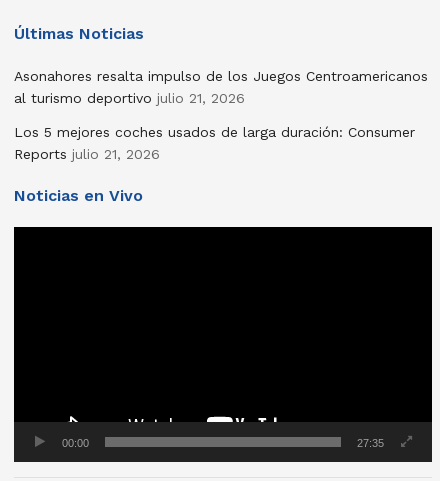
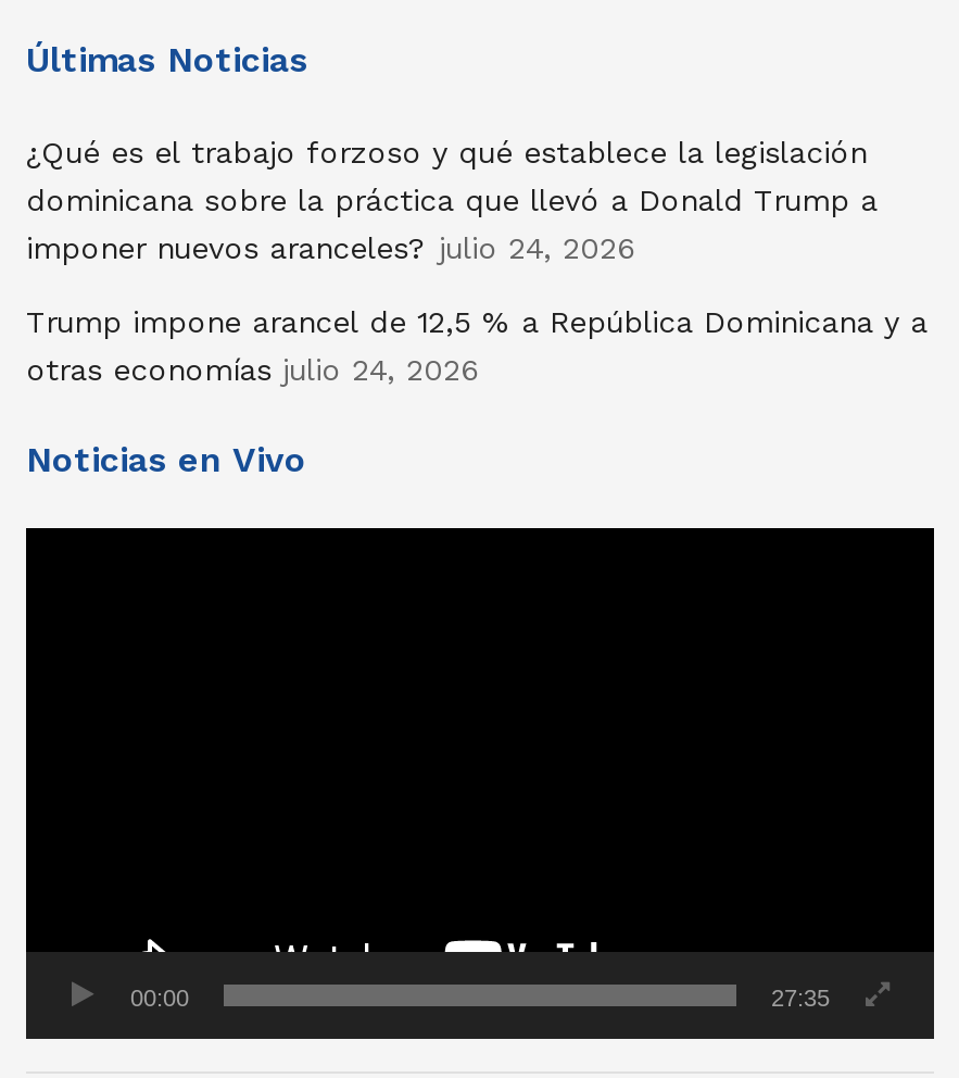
- Asonahores resalta impulso de los Juegos Centroamericanos
- al turismo deportivo julio 21, 2026
+ ¿Qué es el trabajo forzoso y qué establece la legislación
+ dominicana sobre la práctica que llevó a Donald Trump a
+ imponer nuevos aranceles? julio 24, 2026

- Los 5 mejores coches usados de larga duración: Consumer
- Reports julio 21, 2026
+ Trump impone arancel de 12,5 % a República Dominicana y a
+ otras economías julio 24, 2026
